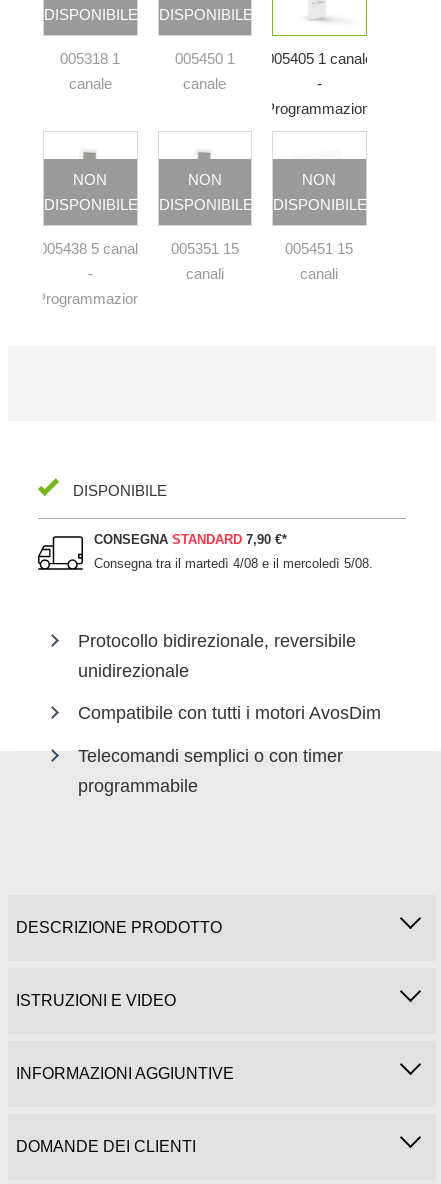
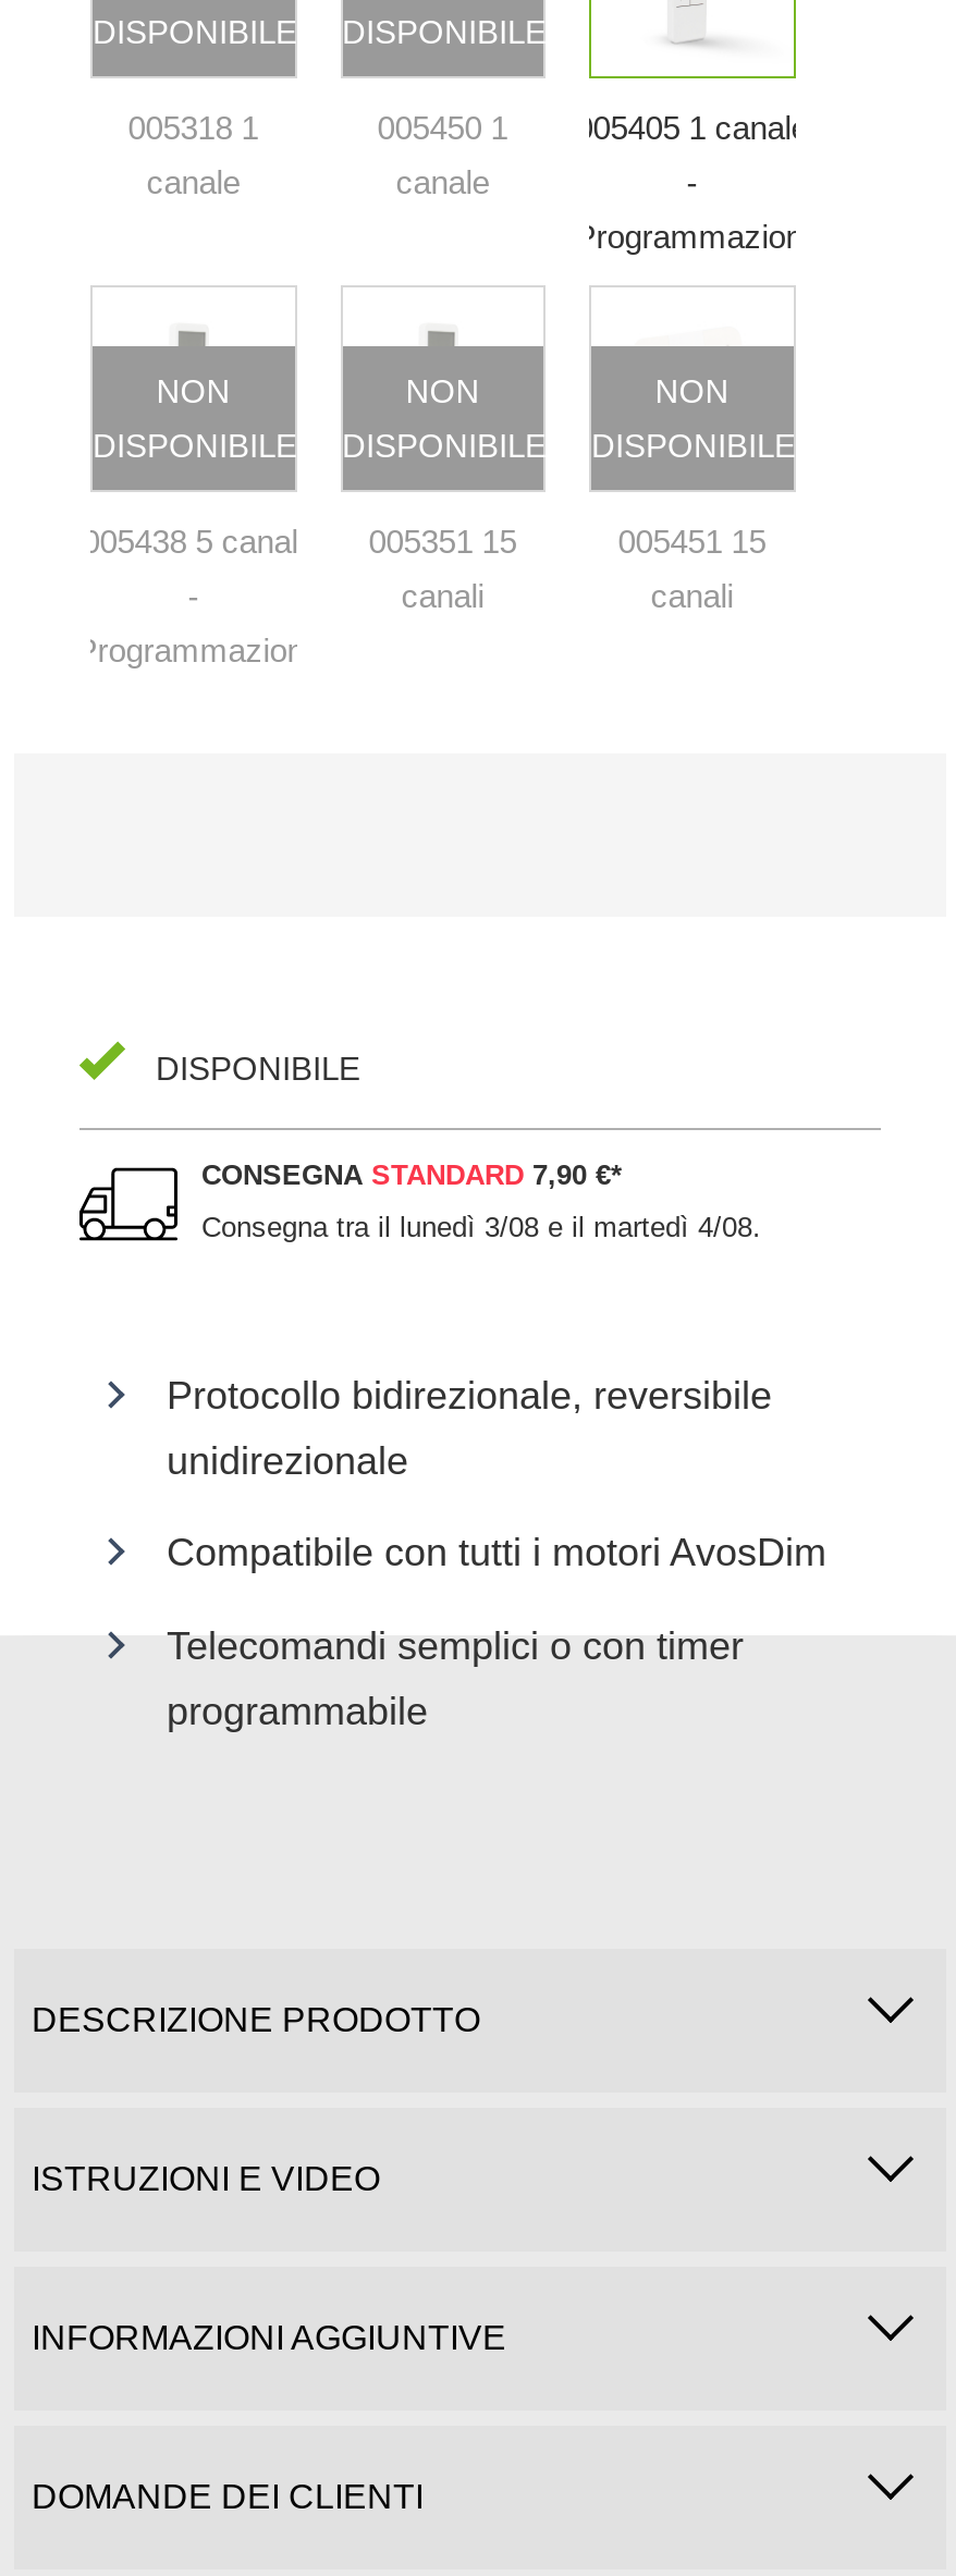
- Consegna tra il martedì 4/08 e il mercoledì 5/08.
+ Consegna tra il lunedì 3/08 e il martedì 4/08.
